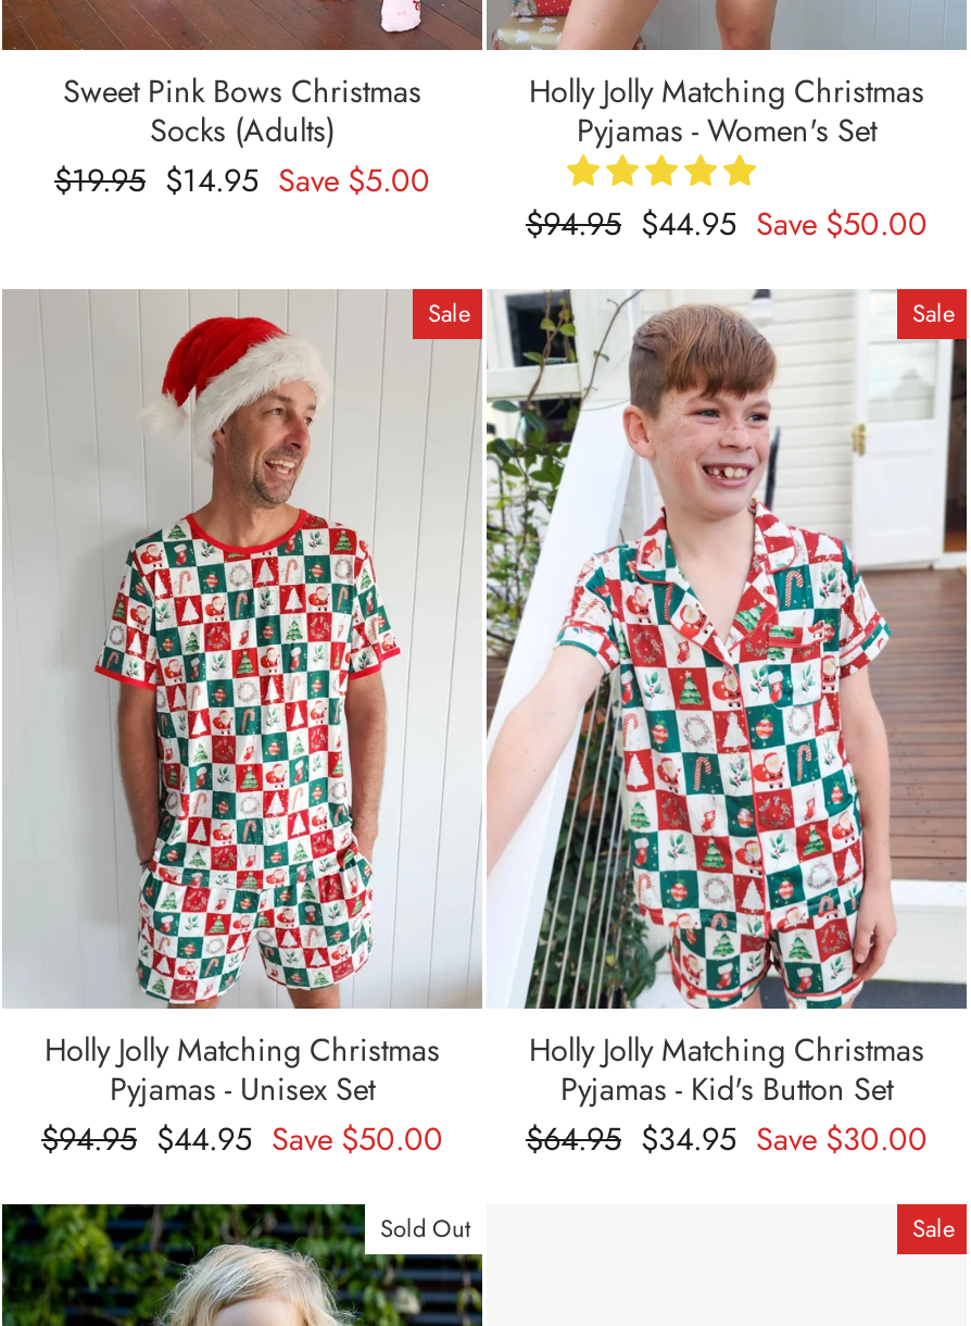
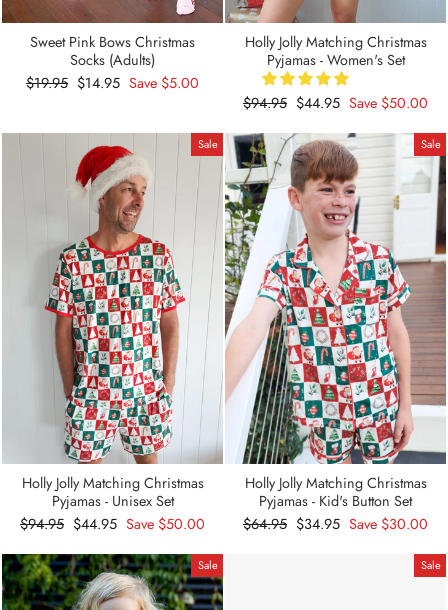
- Sold Out
+ Sale
